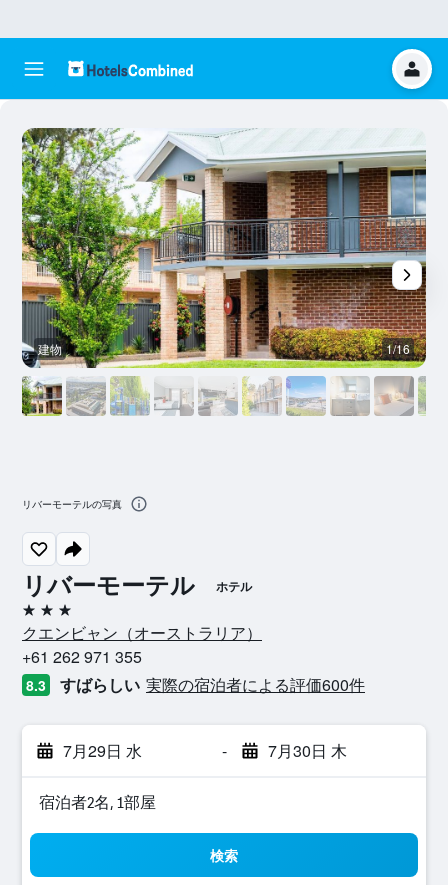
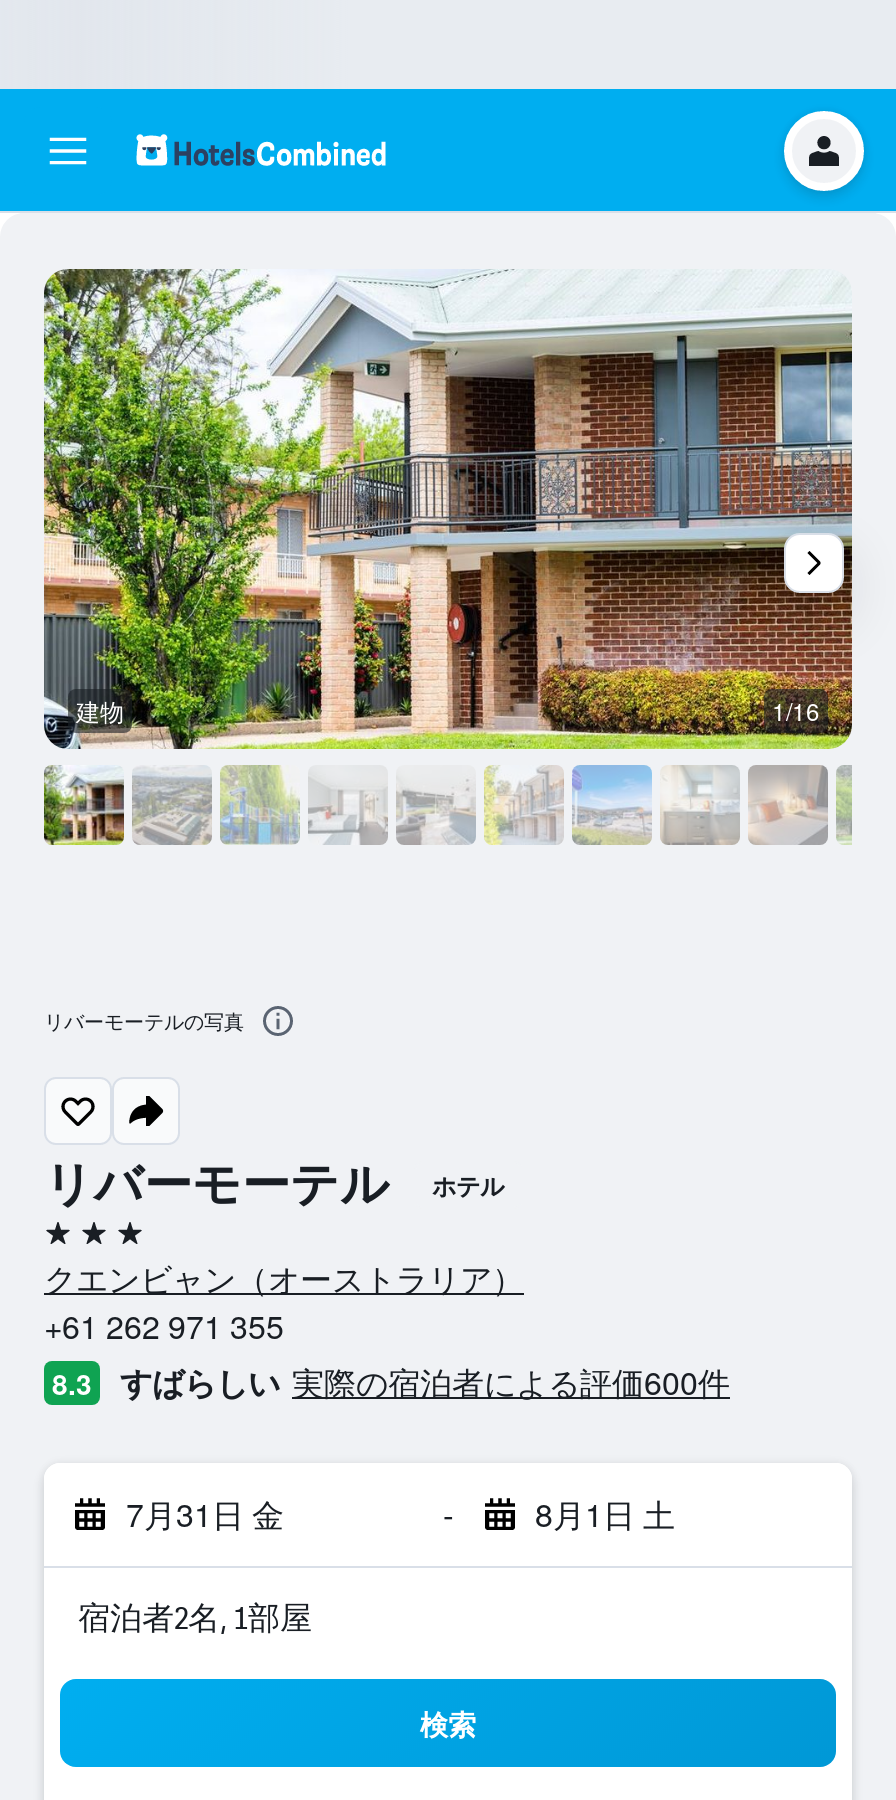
- 7月29日 水
+ 7月31日 金

- 7月30日 木
+ 8月1日 土
